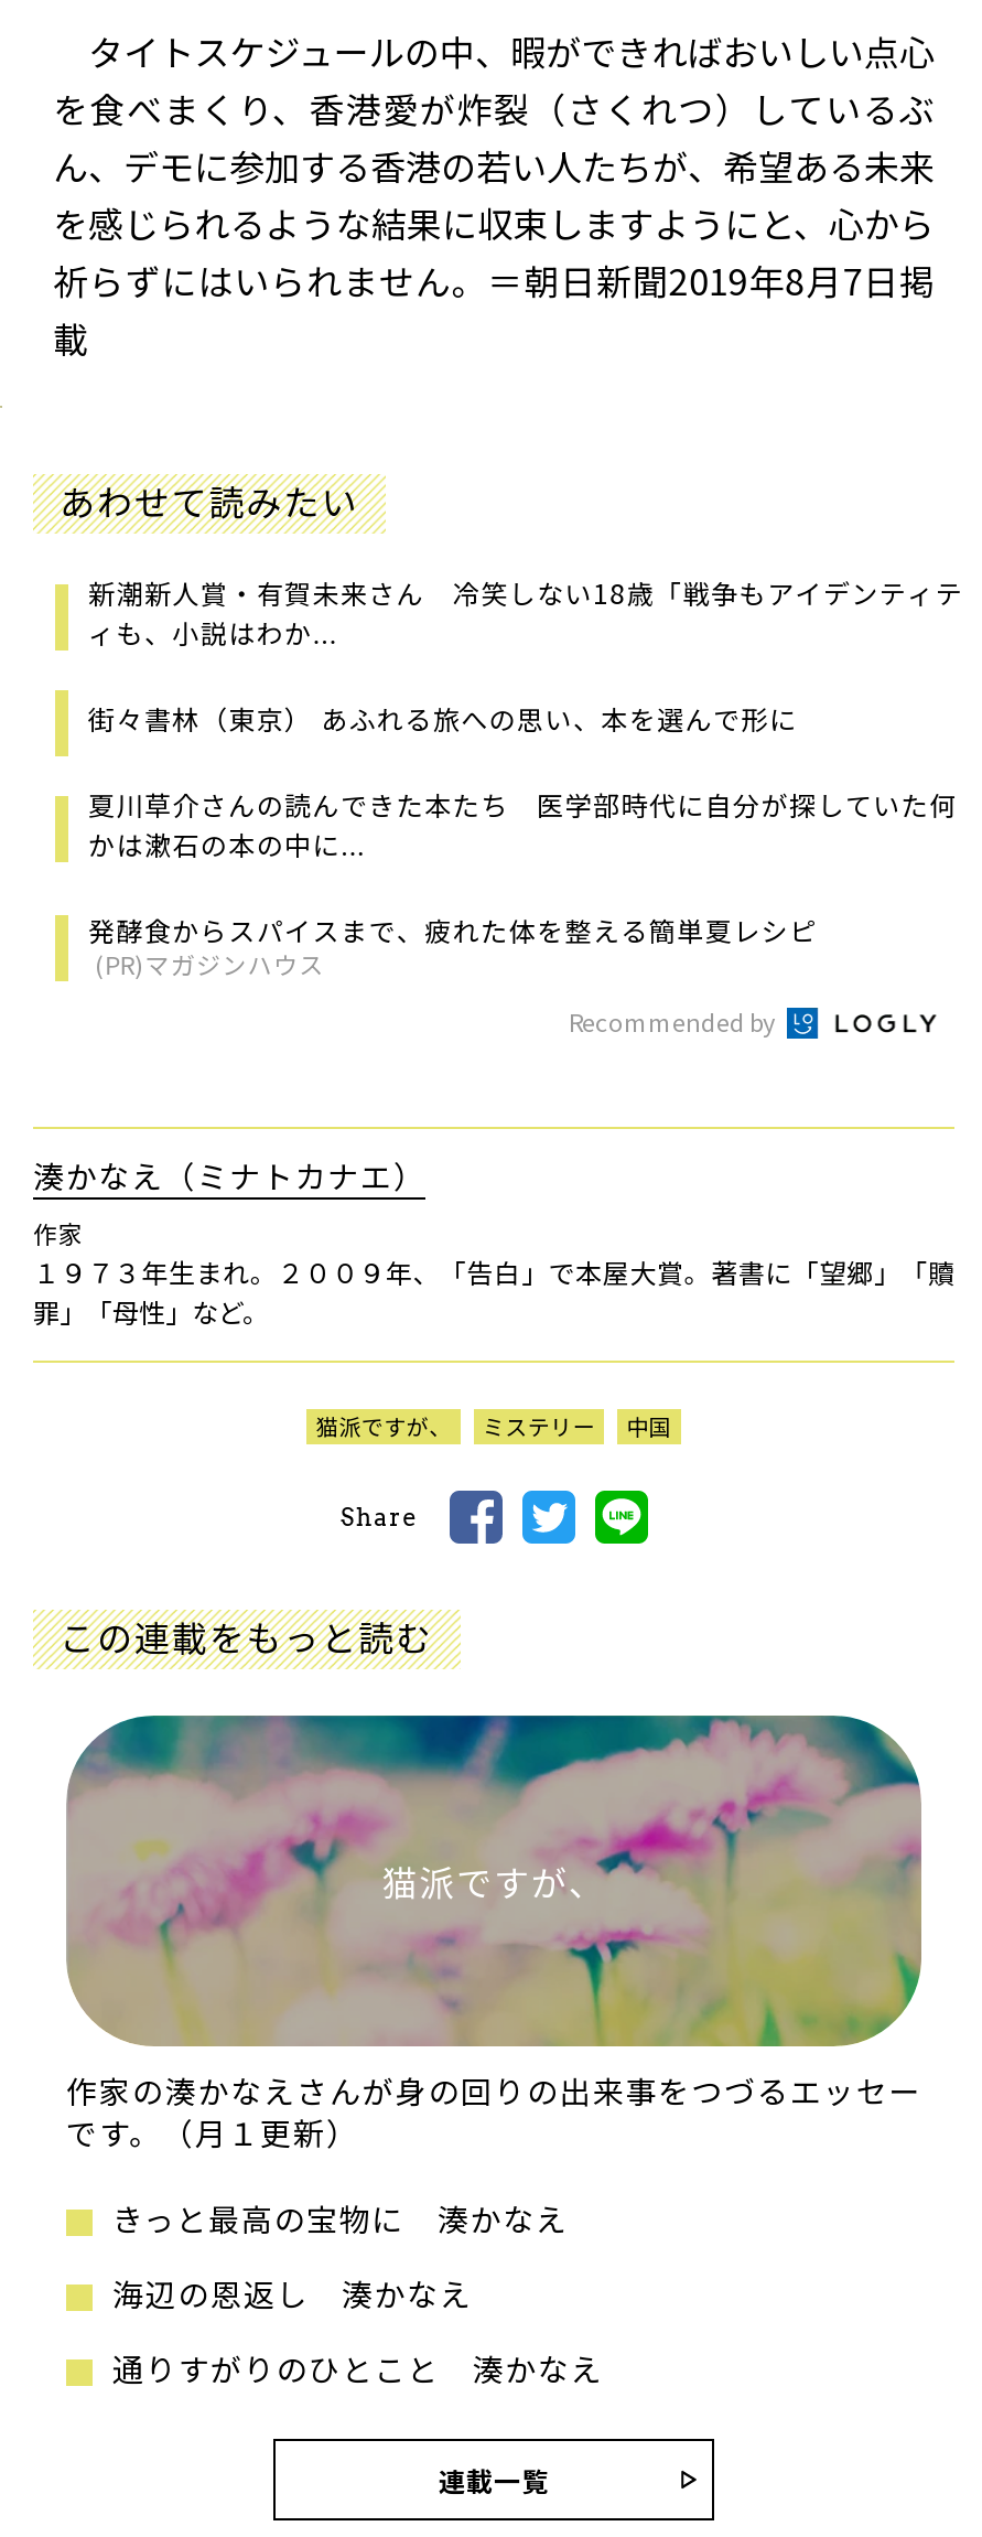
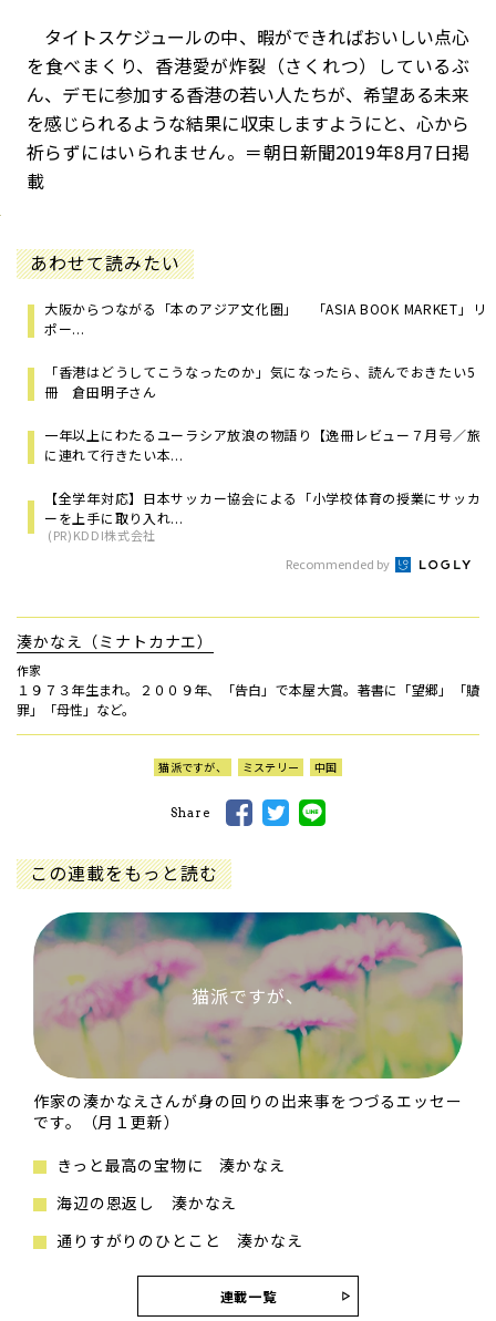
- 新潮新人賞・有賀未来さん 冷笑しない18歳「戦争もアイデンティテ
- ィも、小説はわか...
+ 大阪からつながる「本のアジア文化圏」 「ASIA BOOK MARKET」リ
+ ポー...

- 街々書林（東京） あふれる旅への思い、本を選んで形に
+ 「香港はどうしてこうなったのか」気になったら、読んでおきたい5
+ 冊 倉田明子さん

- 夏川草介さんの読んできた本たち 医学部時代に自分が探していた何
- かは漱石の本の中に...
+ 一年以上にわたるユーラシア放浪の物語り【逸冊レビュー７月号／旅
+ に連れて行きたい本...

- 発酵食からスパイスまで、疲れた体を整える簡単夏レシピ
- (PR)マガジンハウス
+ 【全学年対応】日本サッカー協会による「小学校体育の授業にサッカ
+ ーを上手に取り入れ...
+ (PR)KDDI株式会社
